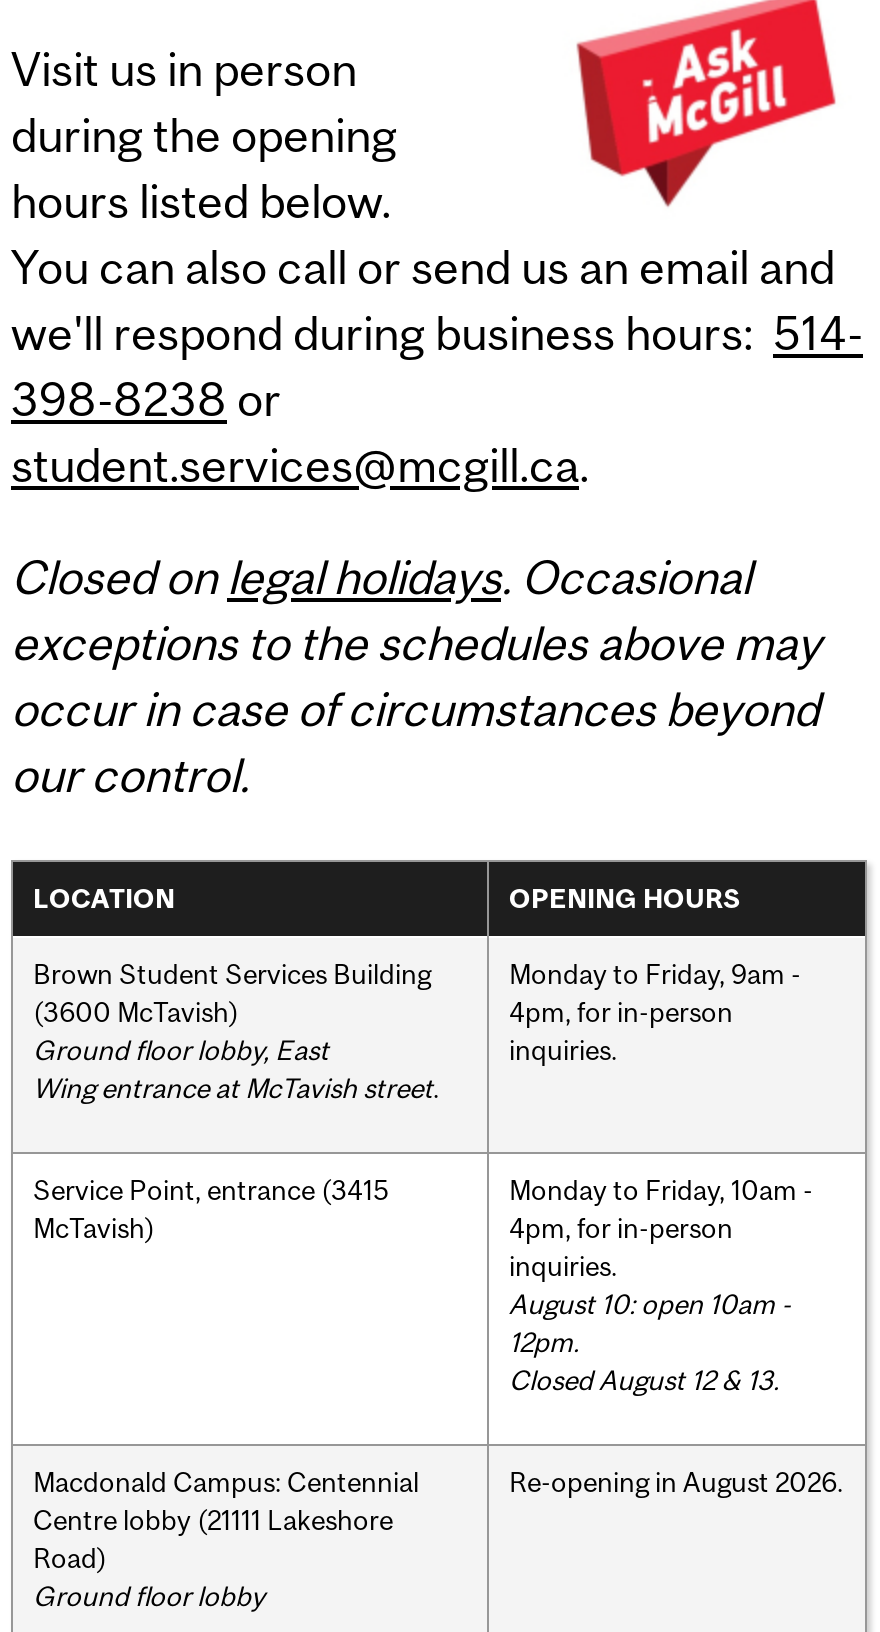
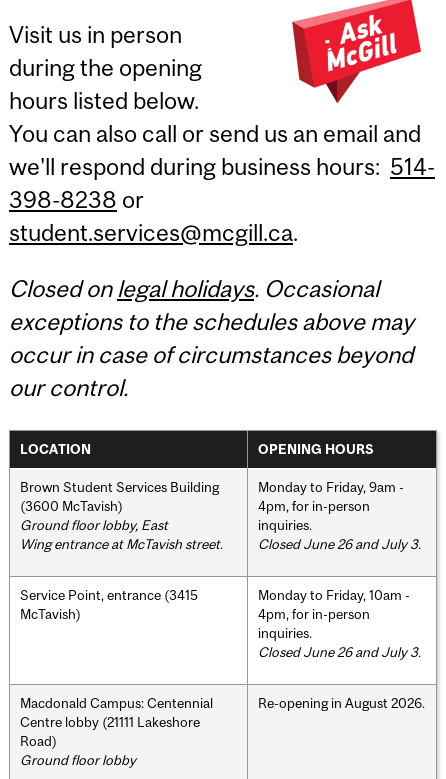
+ Closed June 26 and July 3.

- August 10: open 10am -
- 12pm.
- Closed August 12 & 13.
+ Closed June 26 and July 3.
